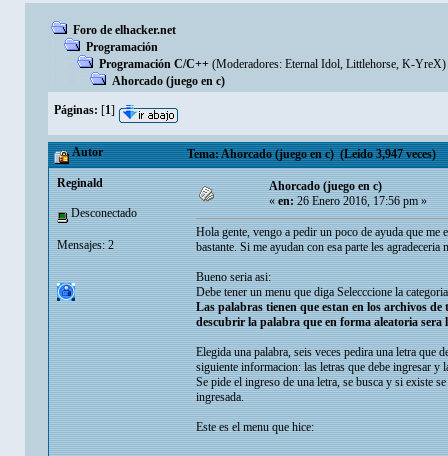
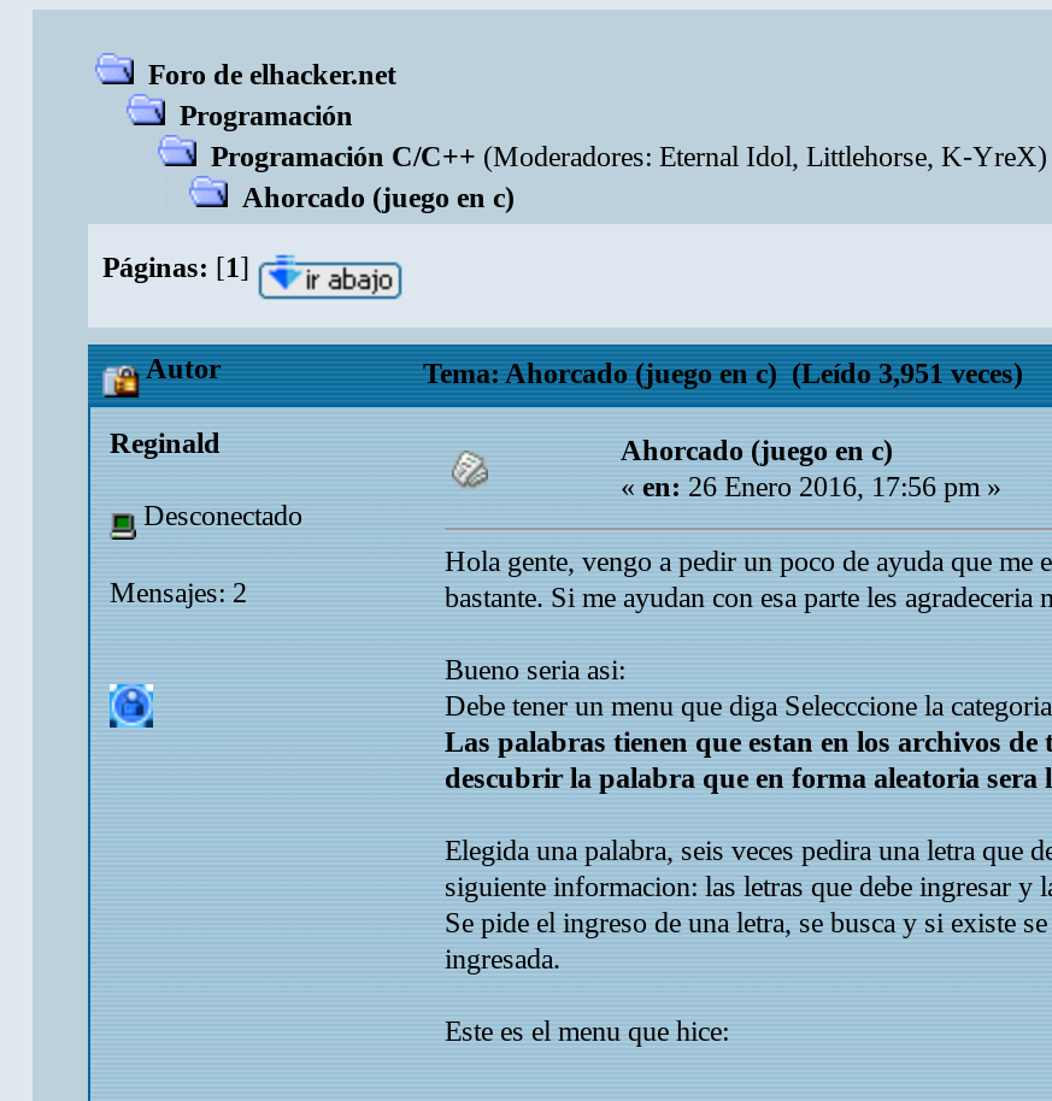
- Tema: Ahorcado (juego en c) (Leído 3,947 veces)
+ Tema: Ahorcado (juego en c) (Leído 3,951 veces)
